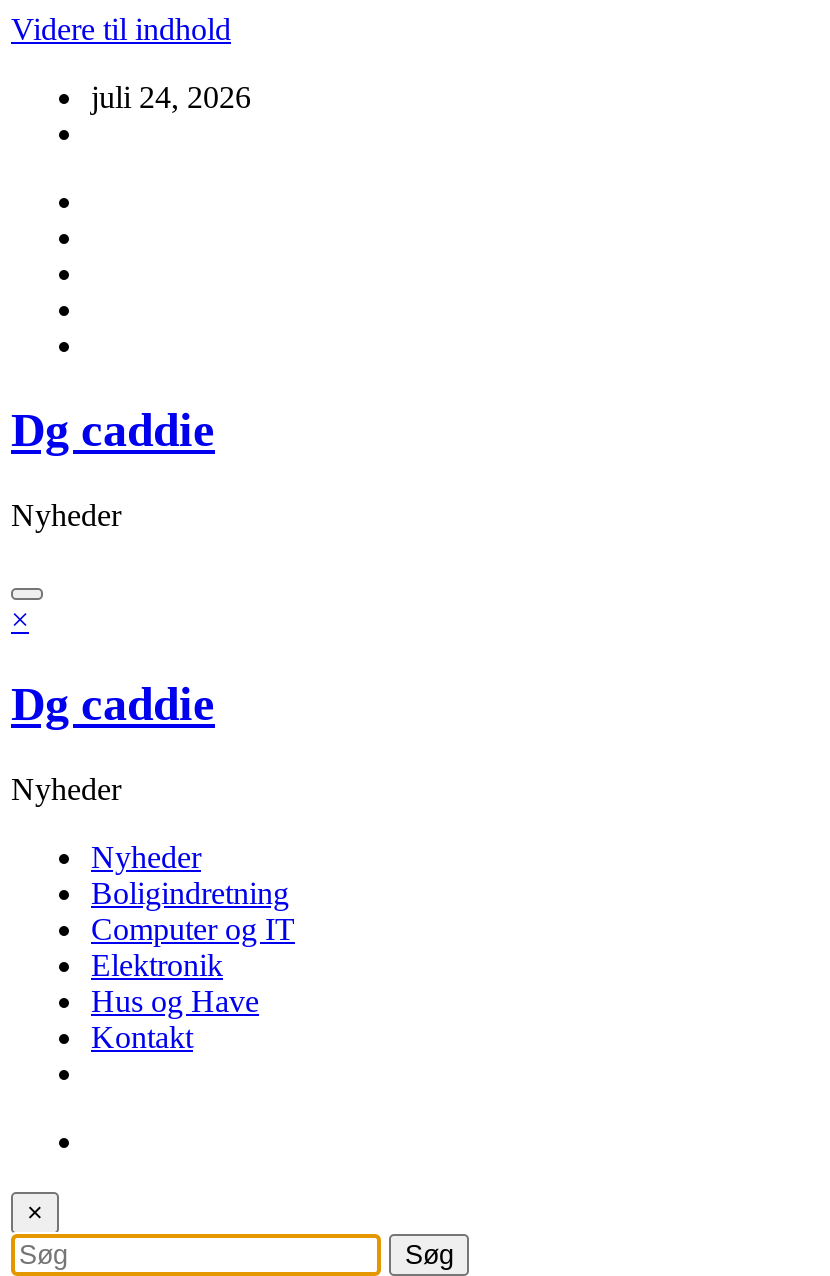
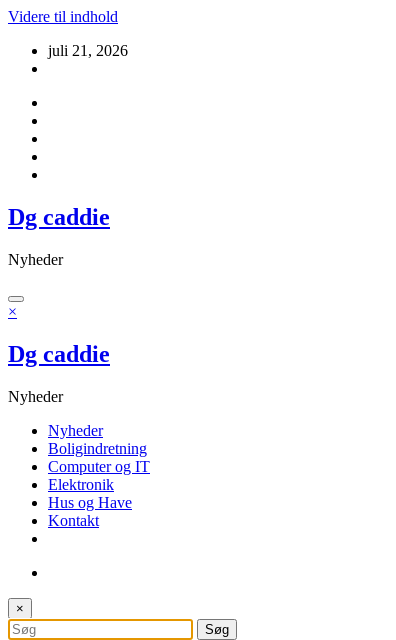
- juli 24, 2026
+ juli 21, 2026
